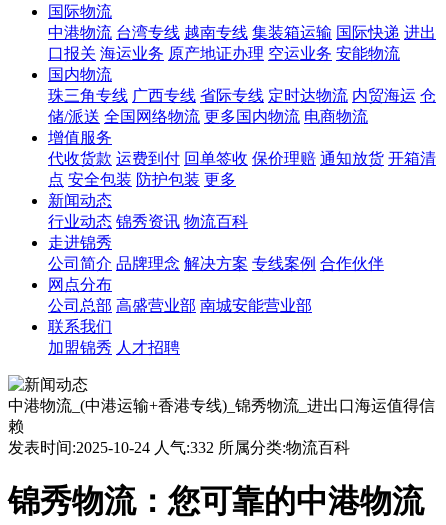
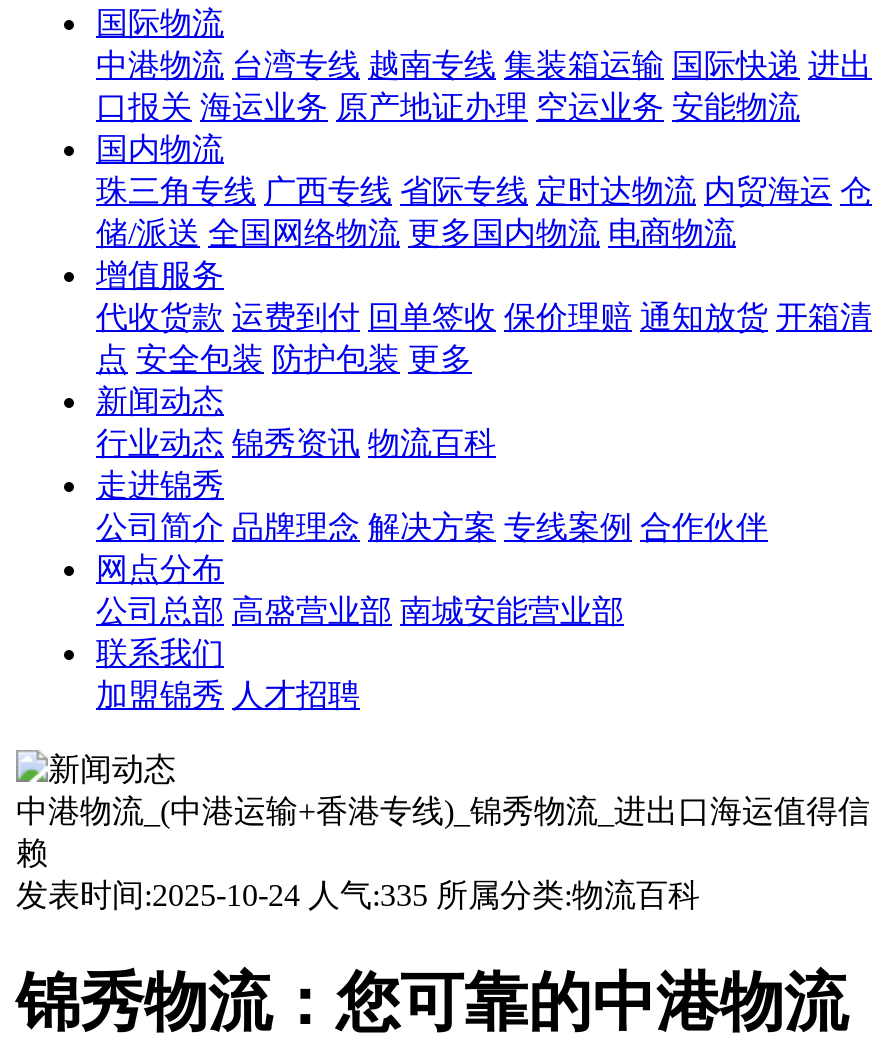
- 发表时间:2025-10-24 人气:332 所属分类:物流百科
+ 发表时间:2025-10-24 人气:335 所属分类:物流百科
